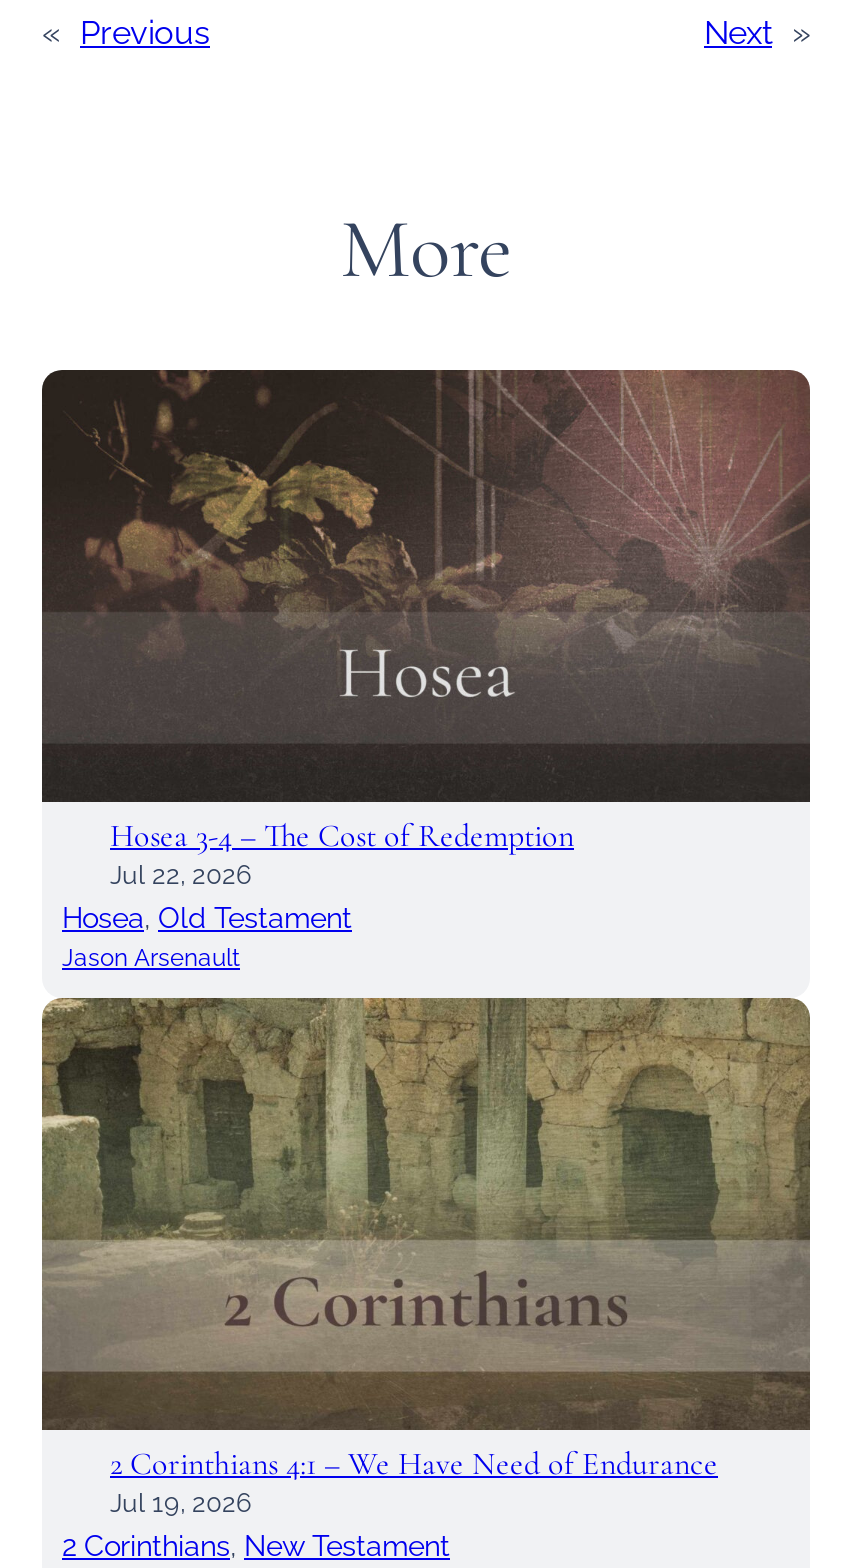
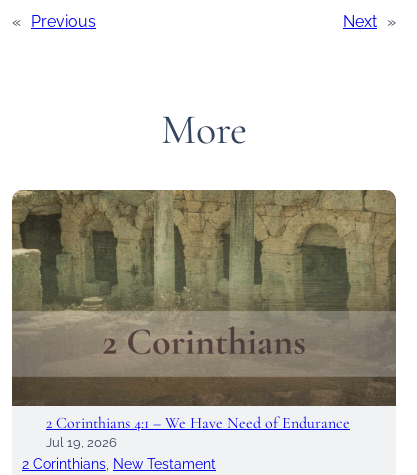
- [image]
- Hosea 3-4 – The Cost of Redemption
- Jul 22, 2026
- Hosea, Old Testament
- Jason Arsenault
